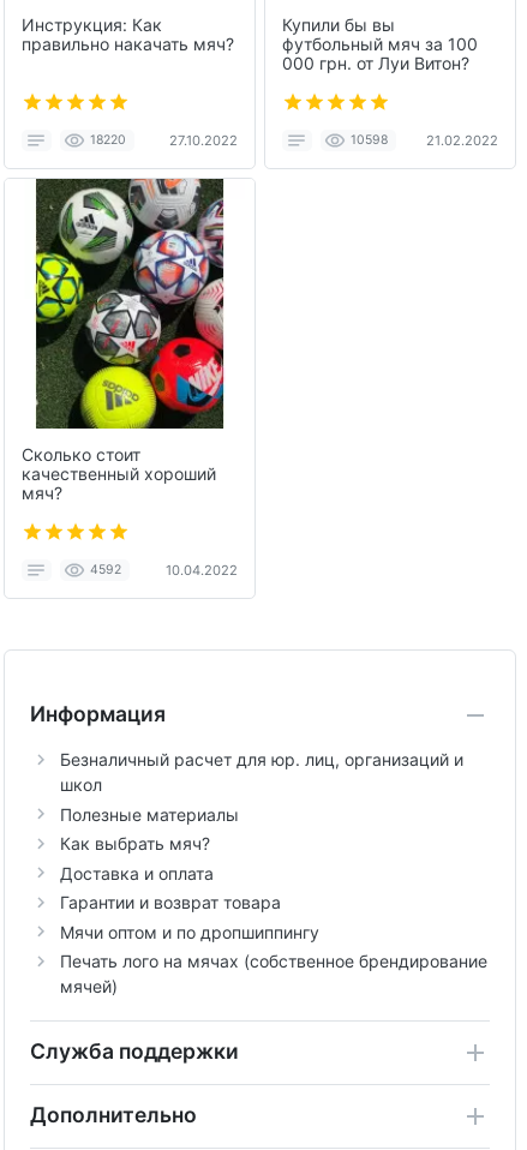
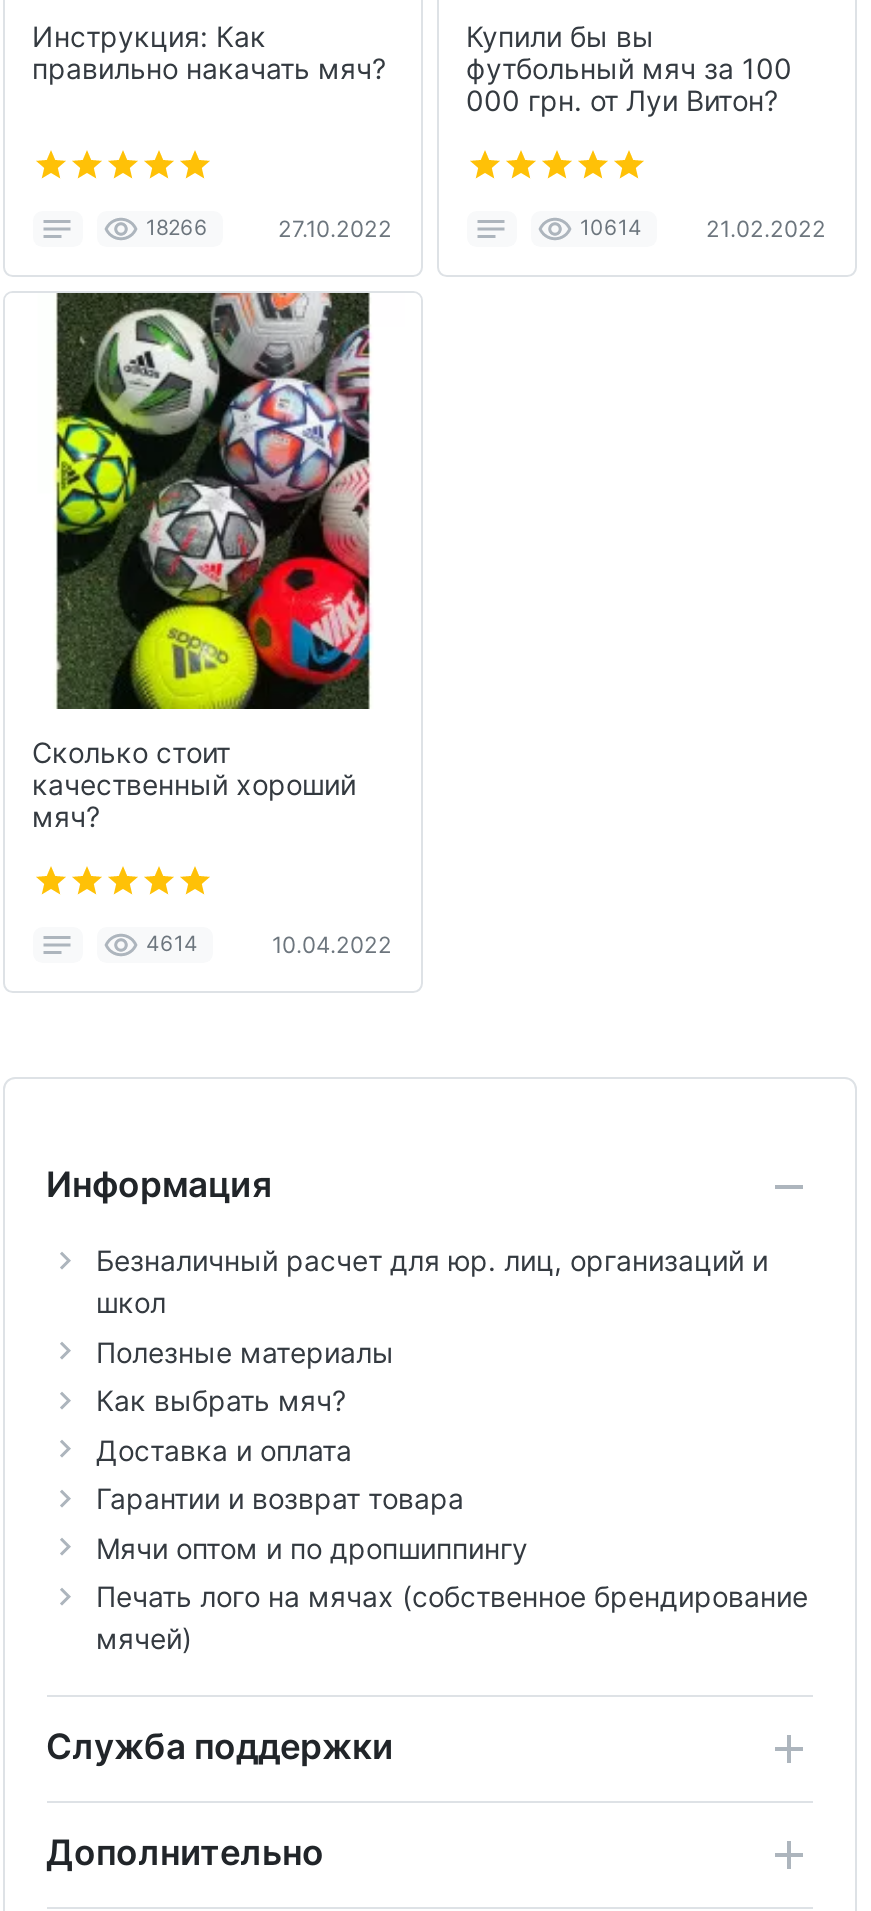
- 18220
+ 18266

- 10598
+ 10614

- 4592
+ 4614
